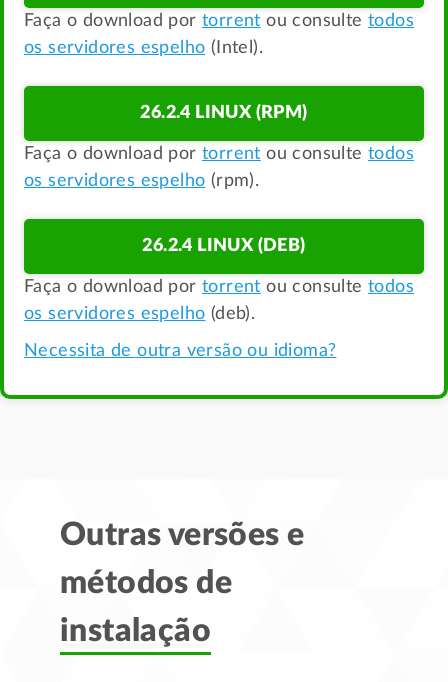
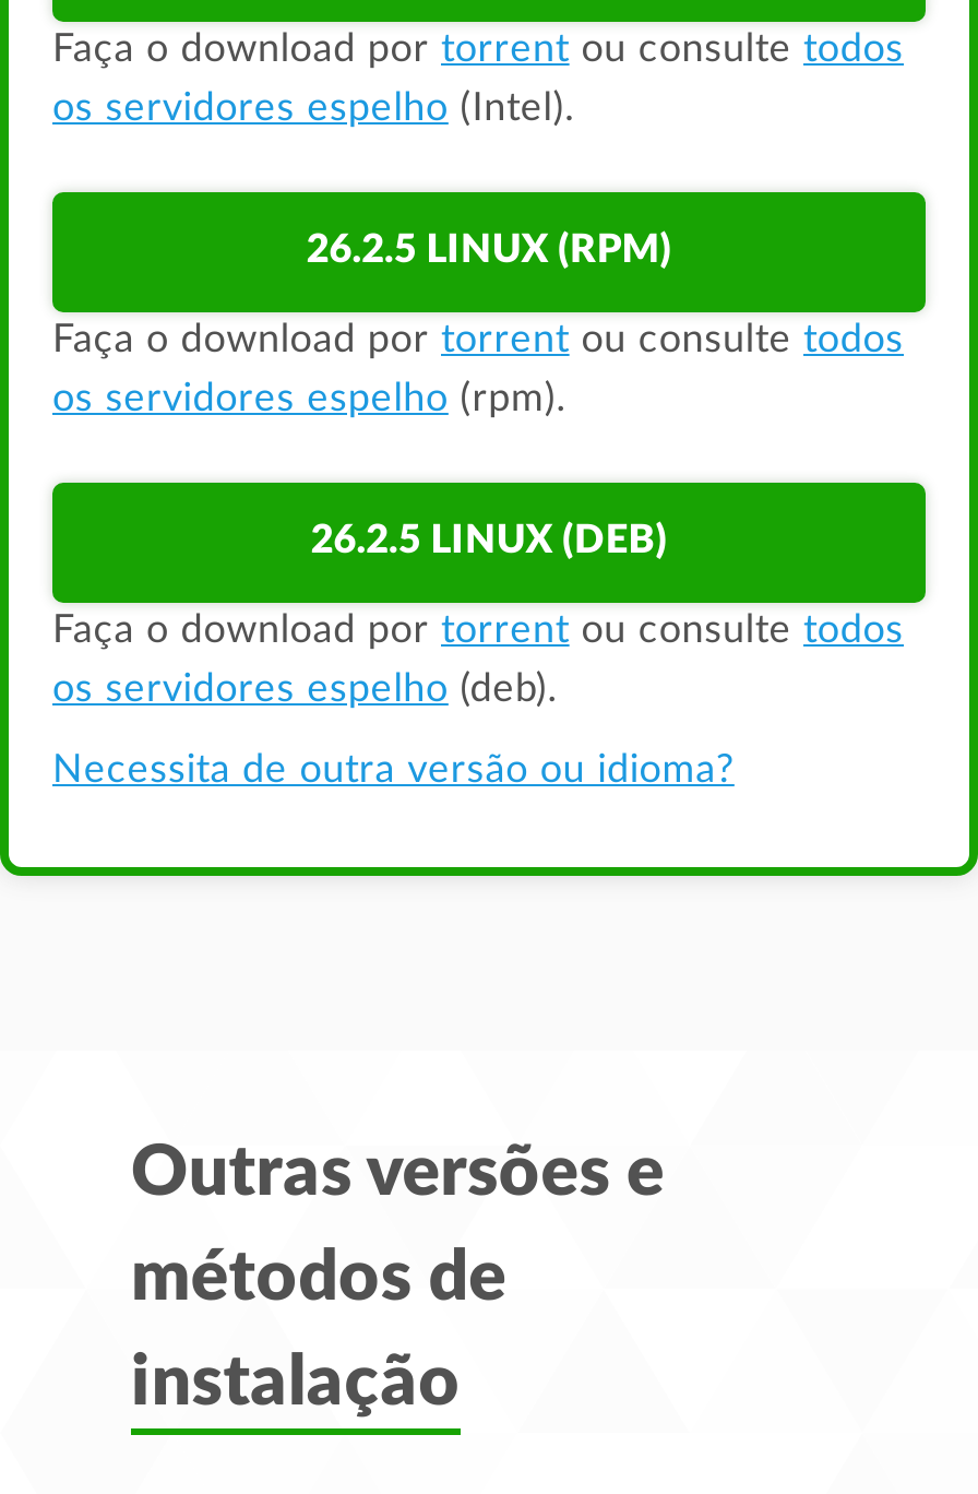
- 26.2.4 LINUX (RPM)
+ 26.2.5 LINUX (RPM)

- 26.2.4 LINUX (DEB)
+ 26.2.5 LINUX (DEB)
